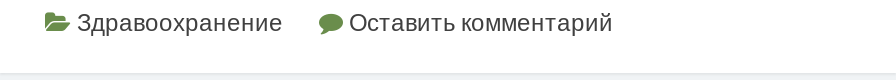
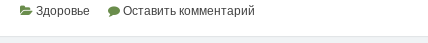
- Здравоохранение
+ Здоровье
